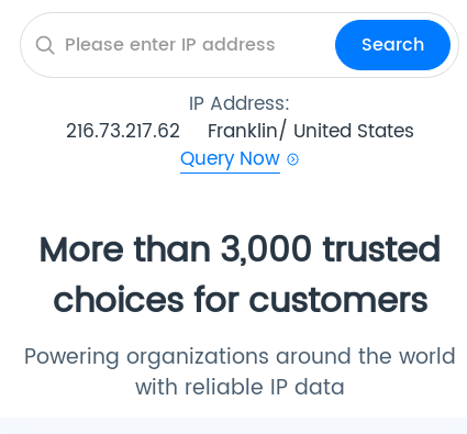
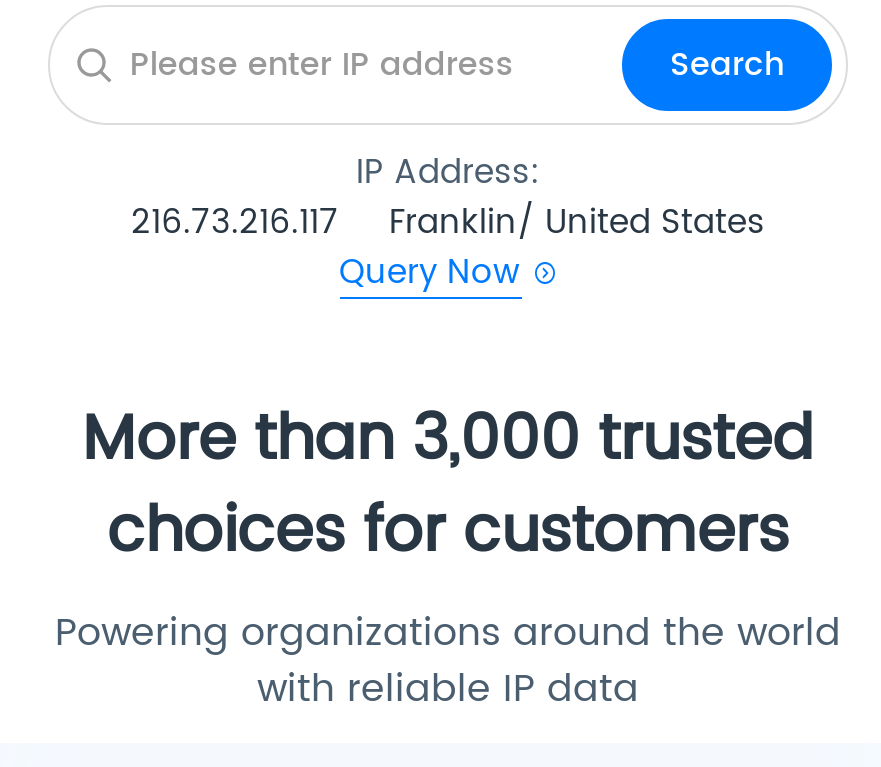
- 216.73.217.62 Franklin/ United States
+ 216.73.216.117 Franklin/ United States
